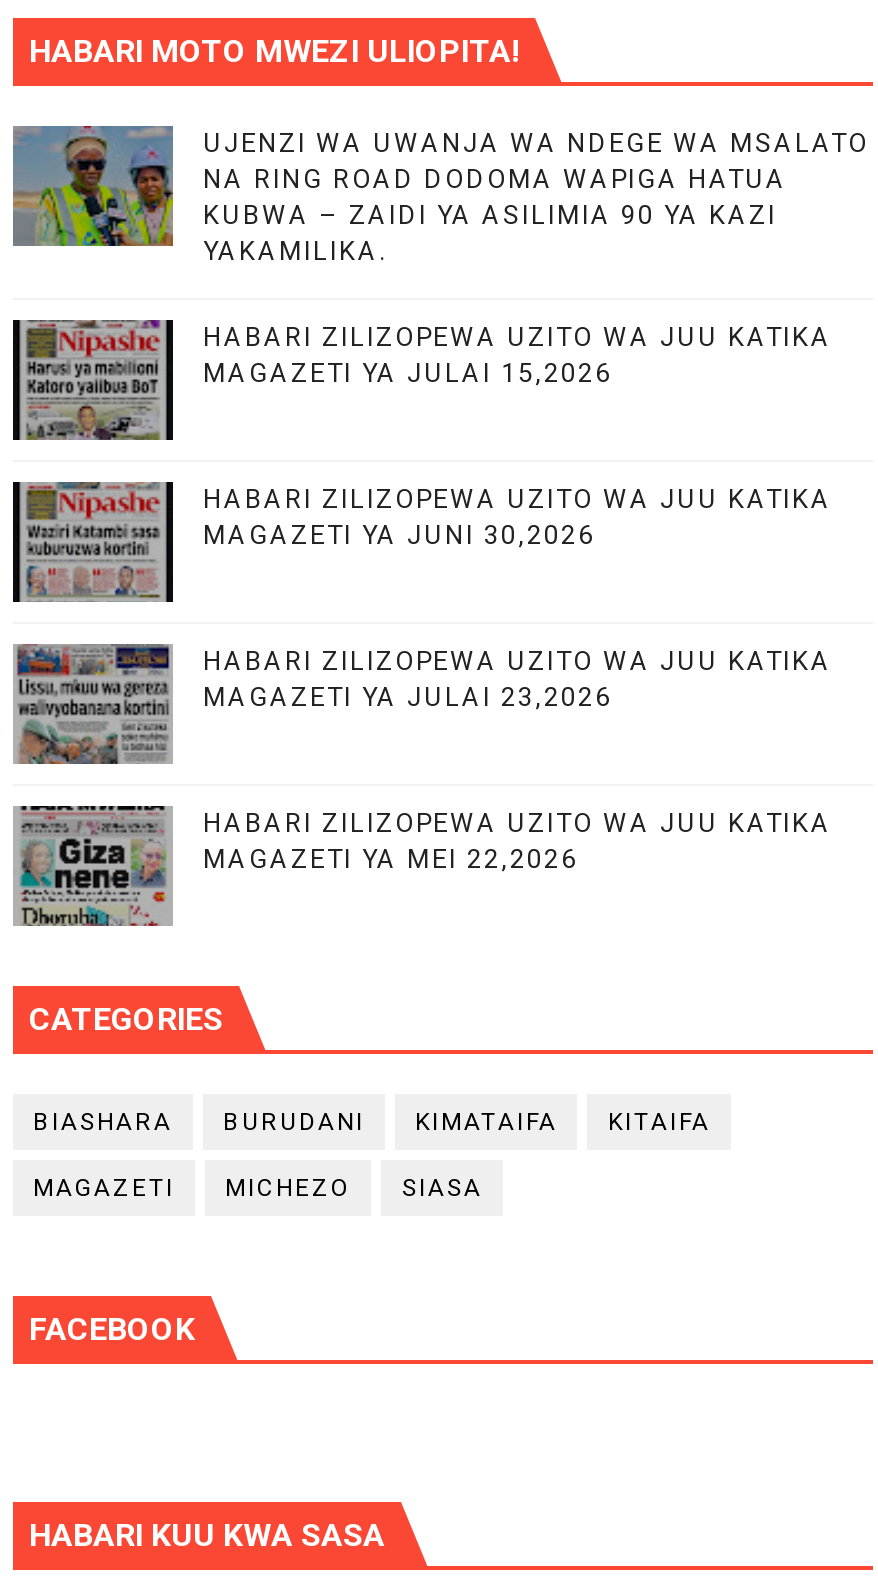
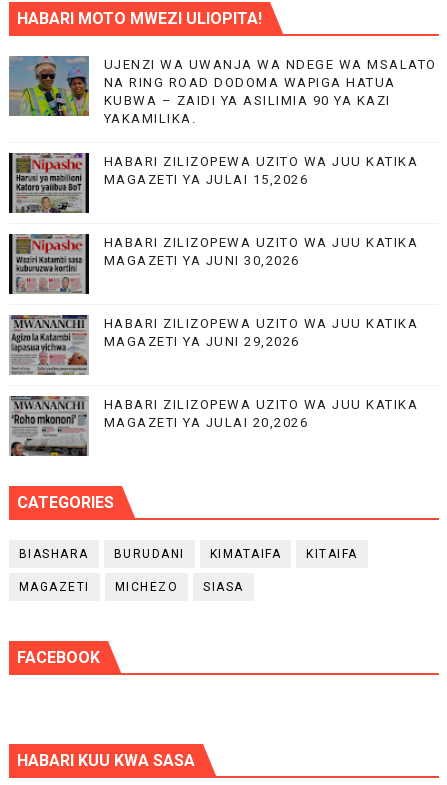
- [image]
- MAGAZETI YA JULAI 23,2026
+ [image]
+ MAGAZETI YA JUNI 29,2026

- [image]
- MAGAZETI YA MEI 22,2026
+ [image]
+ MAGAZETI YA JULAI 20,2026
